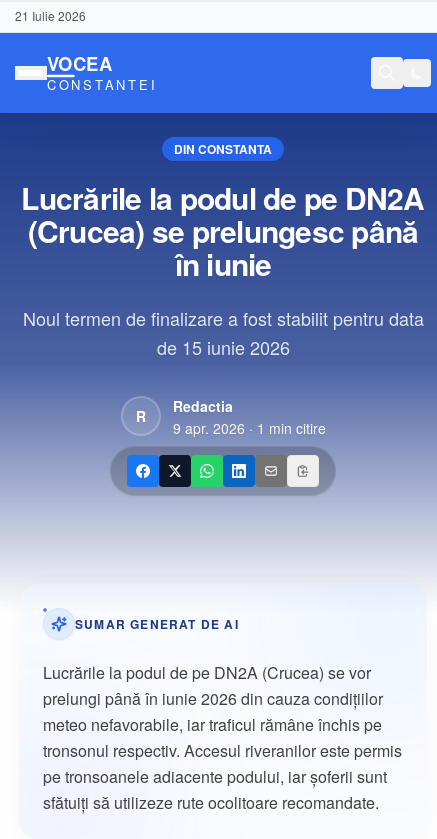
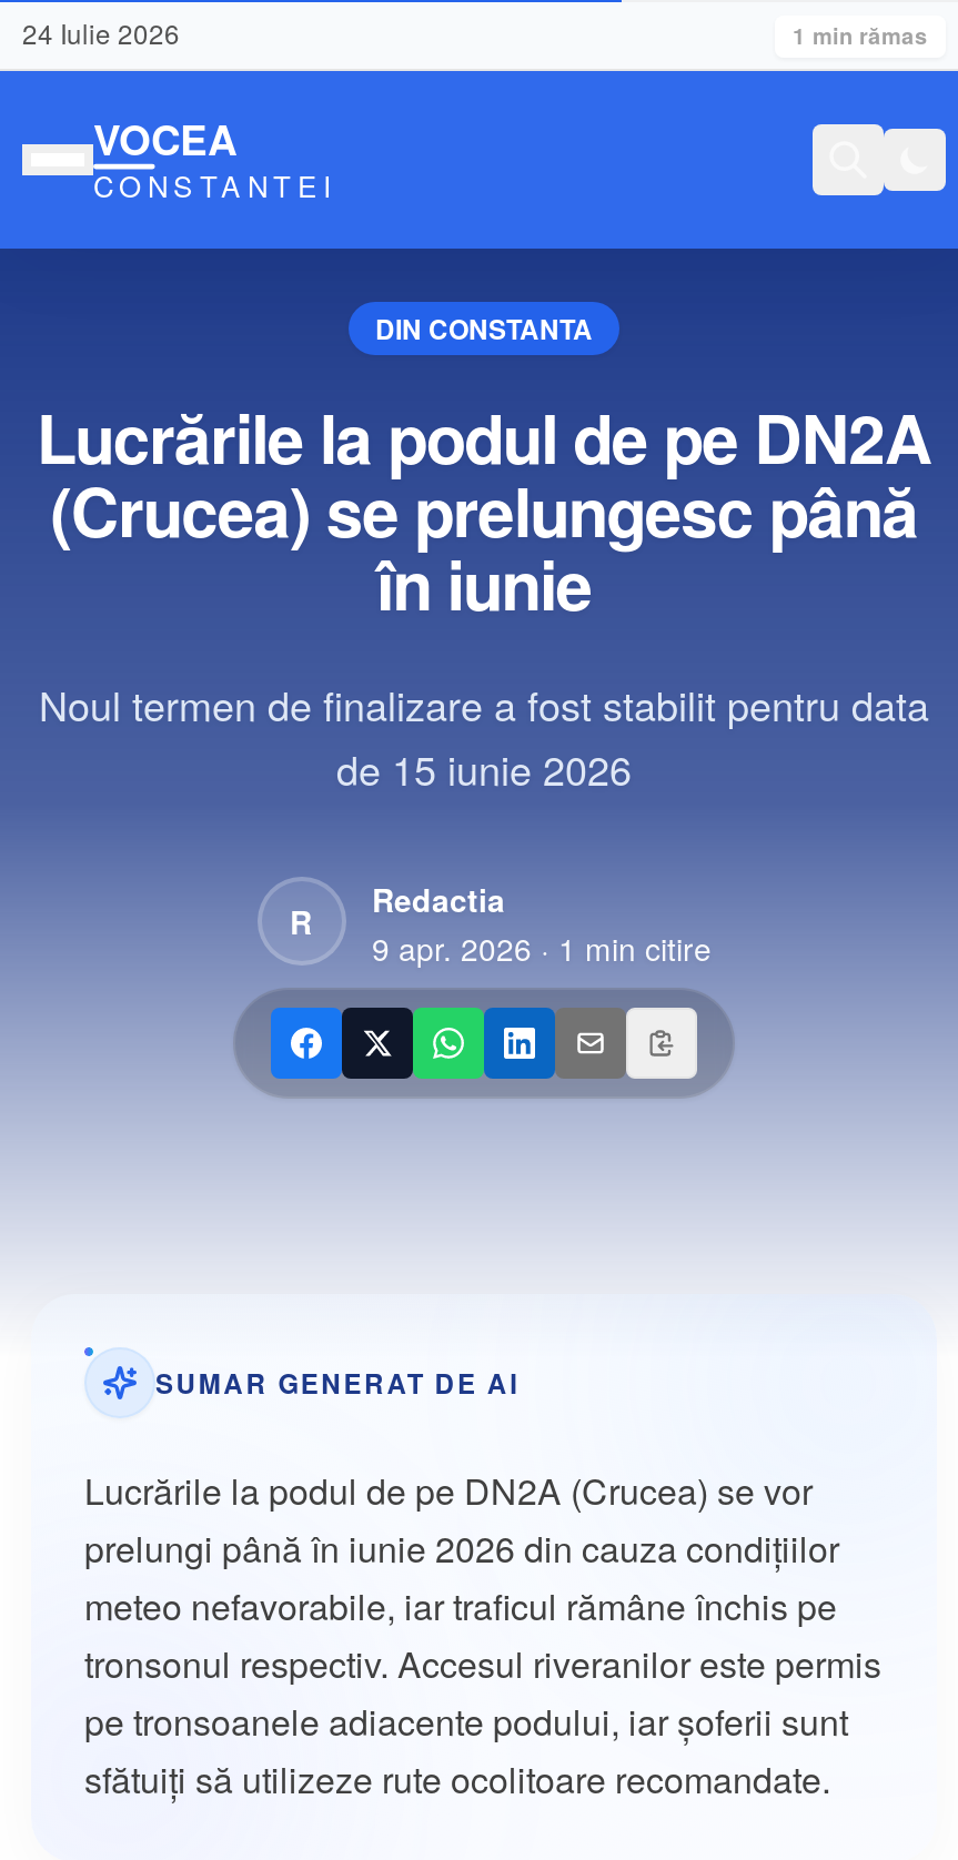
+ 1 min rămas

- 21 Iulie 2026
+ 24 Iulie 2026
